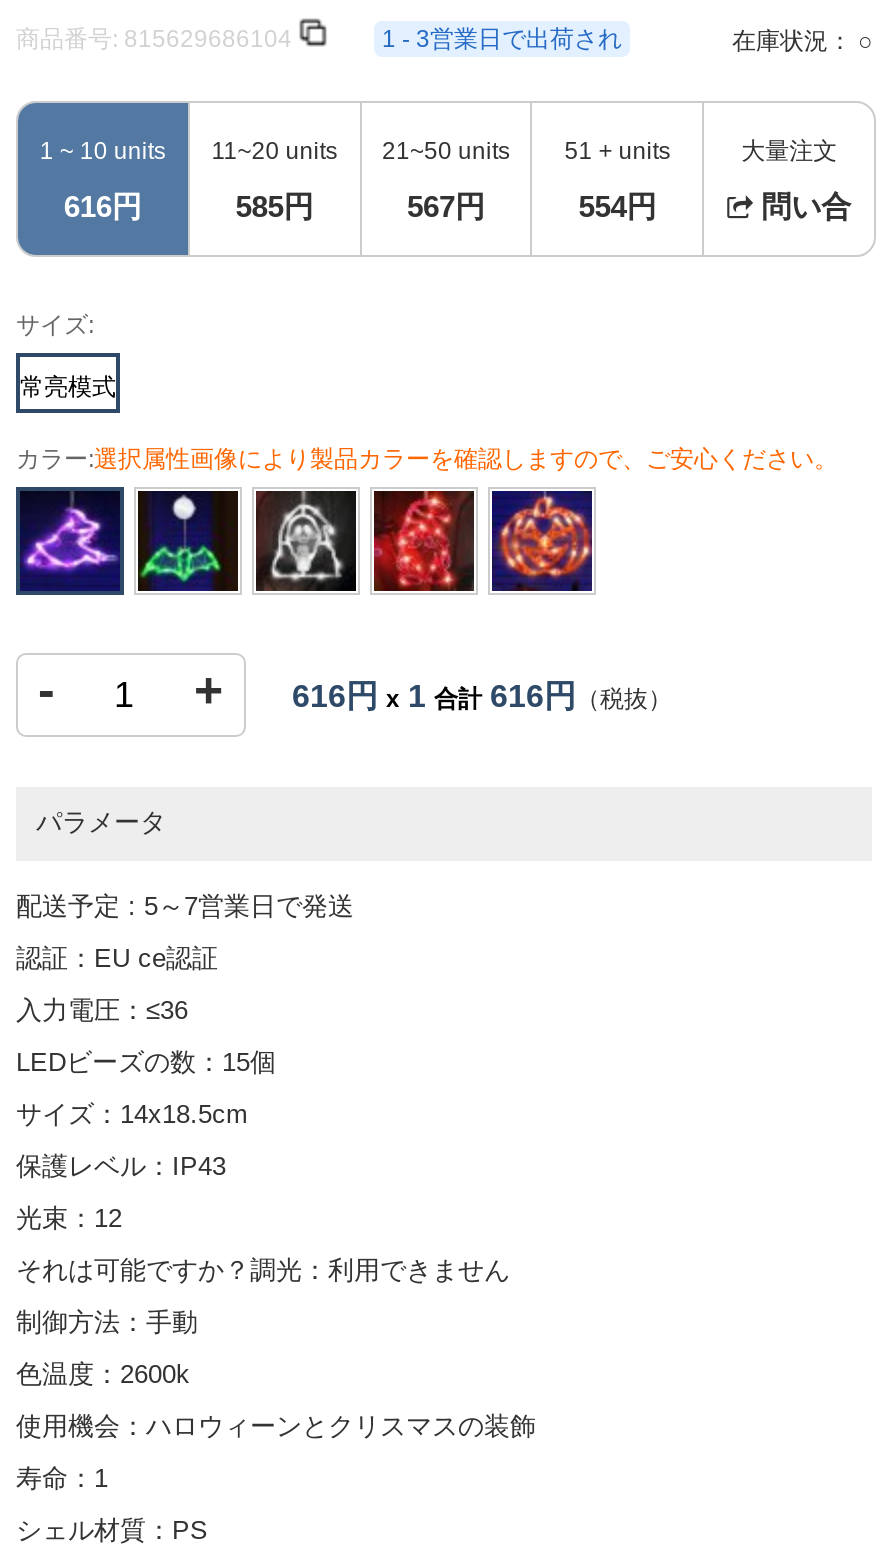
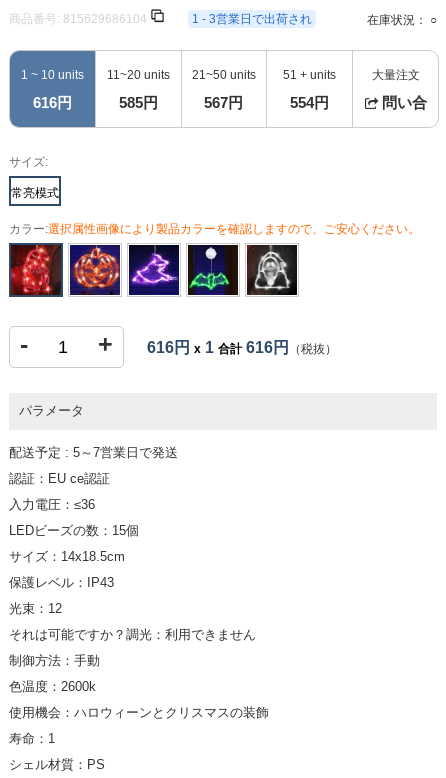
- [image]
+ [image]

- [image]
+ [image]

- [image]
+ [image]

- [image]
+ [image]

- [image]
+ [image]
